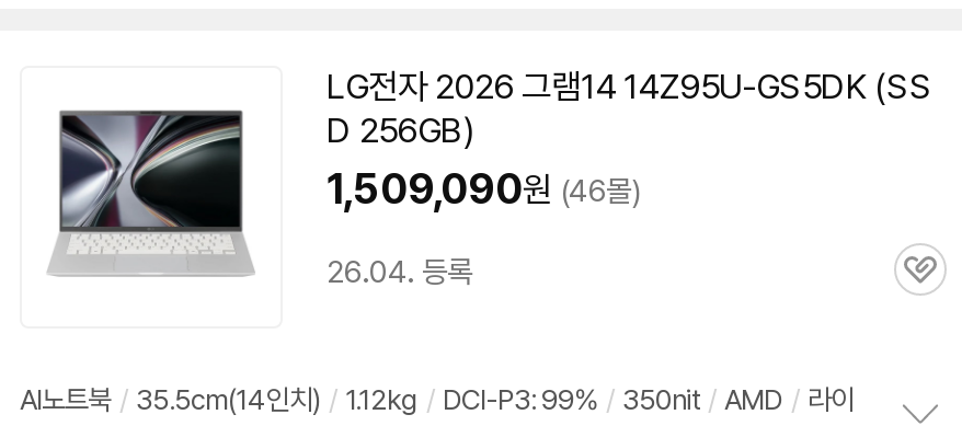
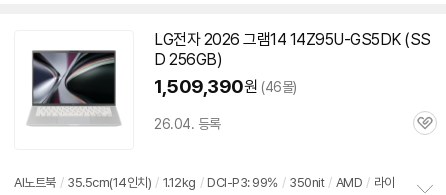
- 1,509,090원 (46몰)
+ 1,509,390원 (46몰)
